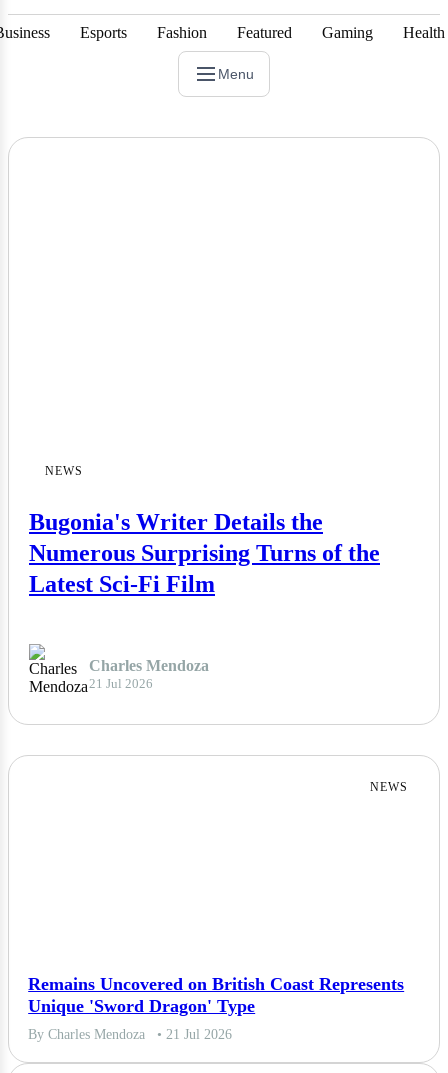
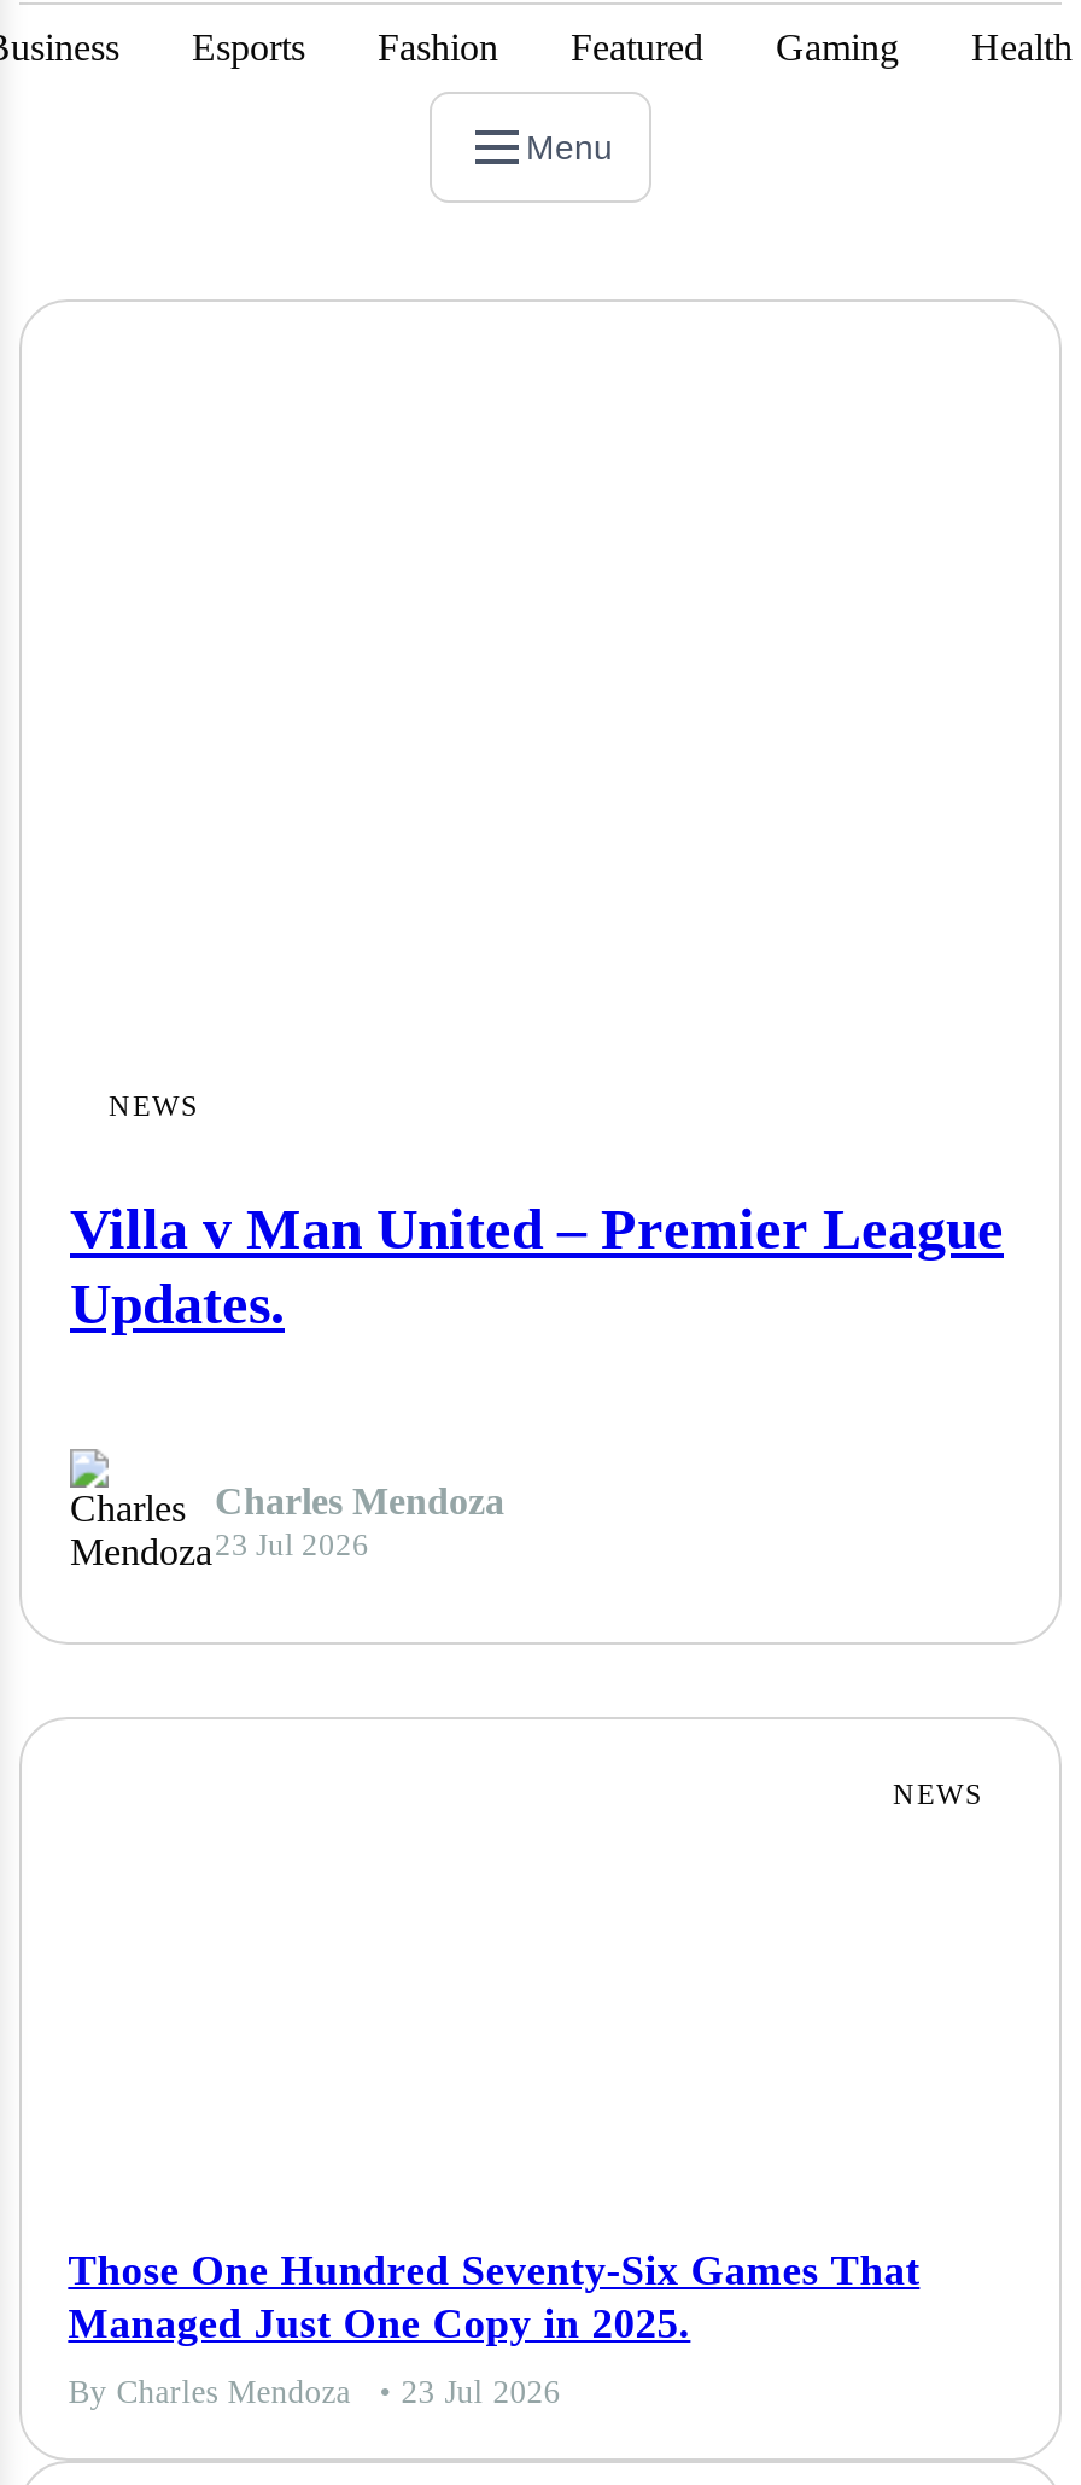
- Bugonia's Writer Details the
- Numerous Surprising Turns of the
- Latest Sci-Fi Film
+ Villa v Man United – Premier League
+ Updates.

- 21 Jul 2026
+ 23 Jul 2026

- Remains Uncovered on British Coast Represents
- Unique 'Sword Dragon' Type
+ Those One Hundred Seventy-Six Games That
+ Managed Just One Copy in 2025.

- By Charles Mendoza • 21 Jul 2026
+ By Charles Mendoza • 23 Jul 2026
